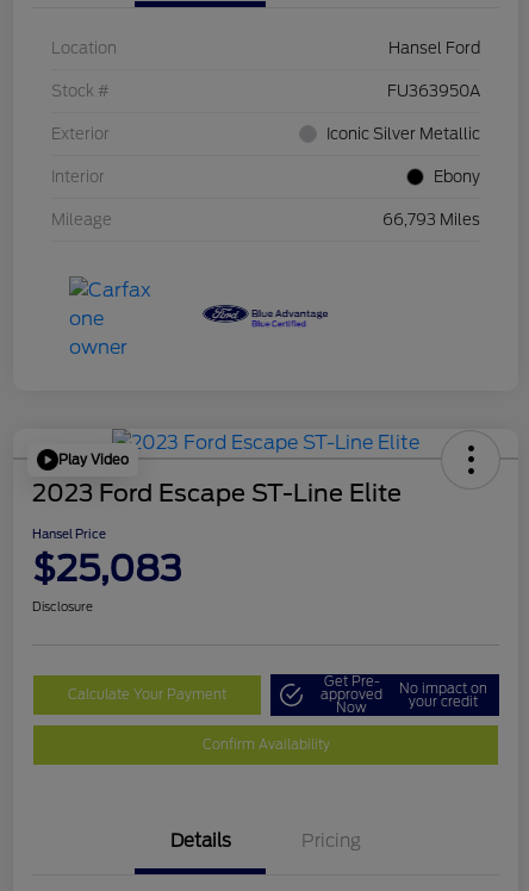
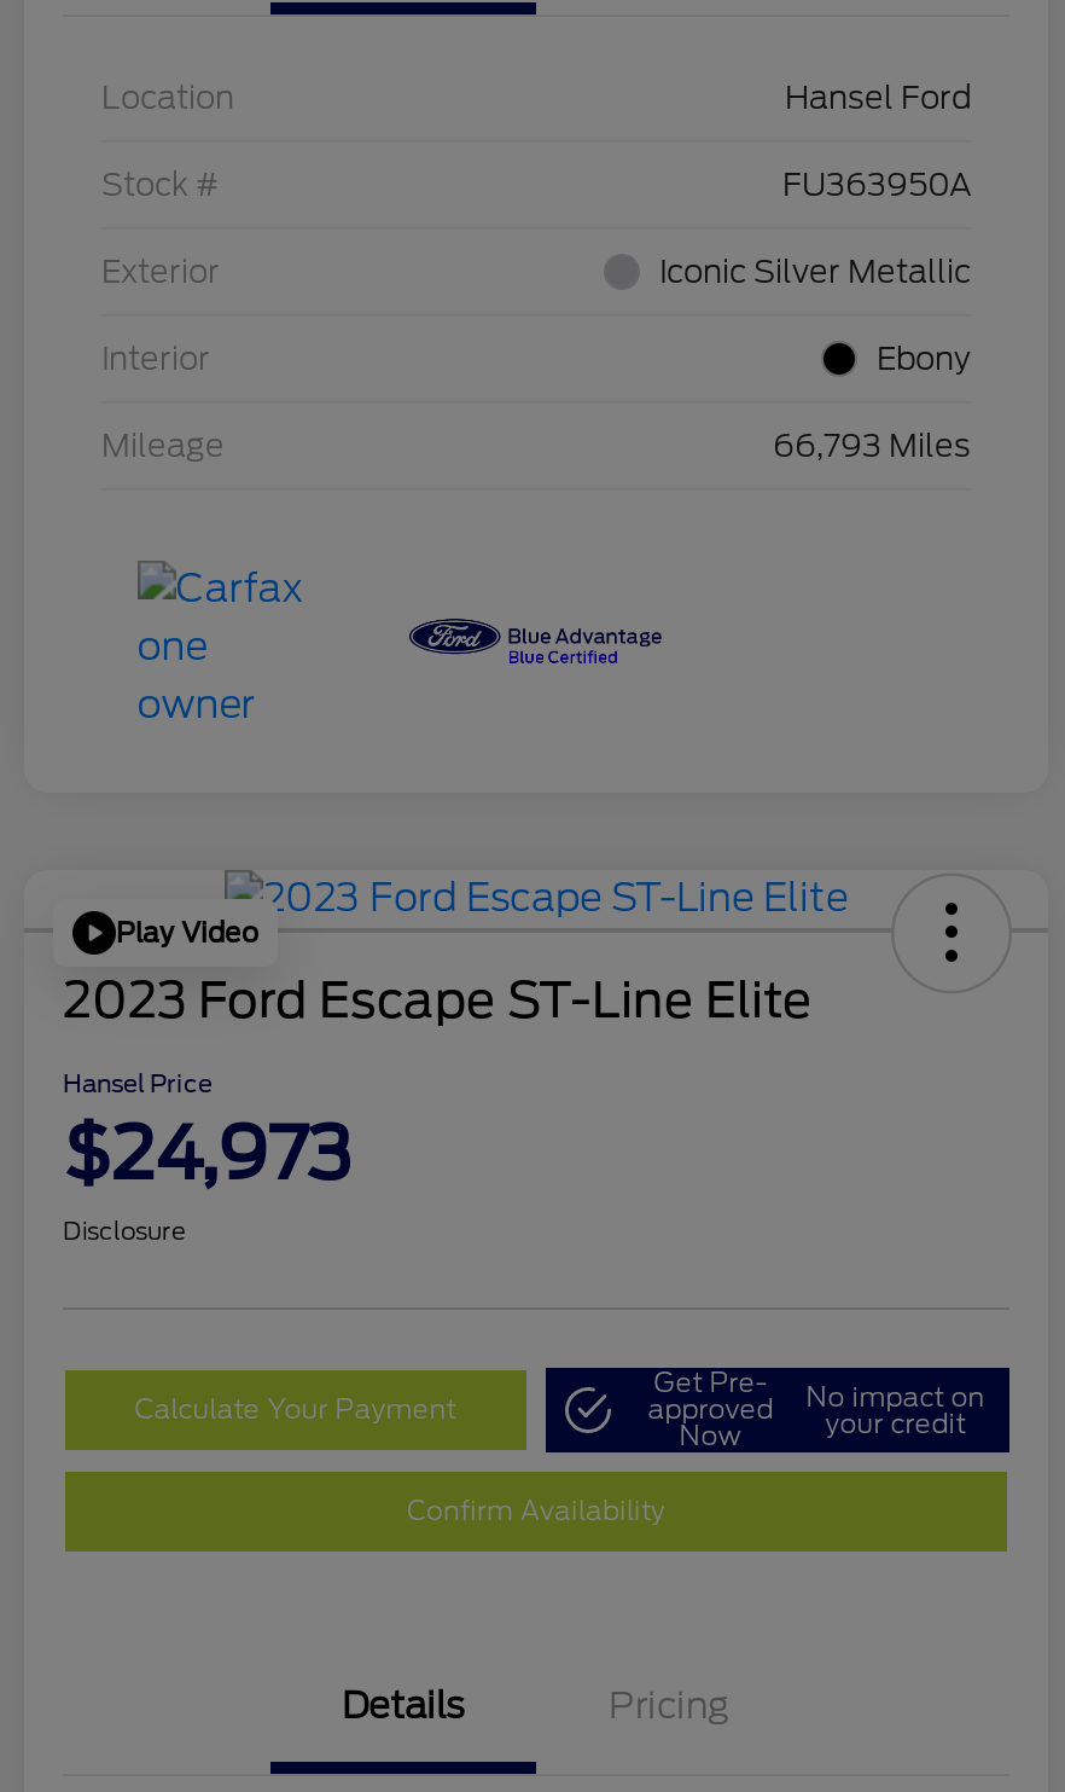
- $25,083
+ $24,973
